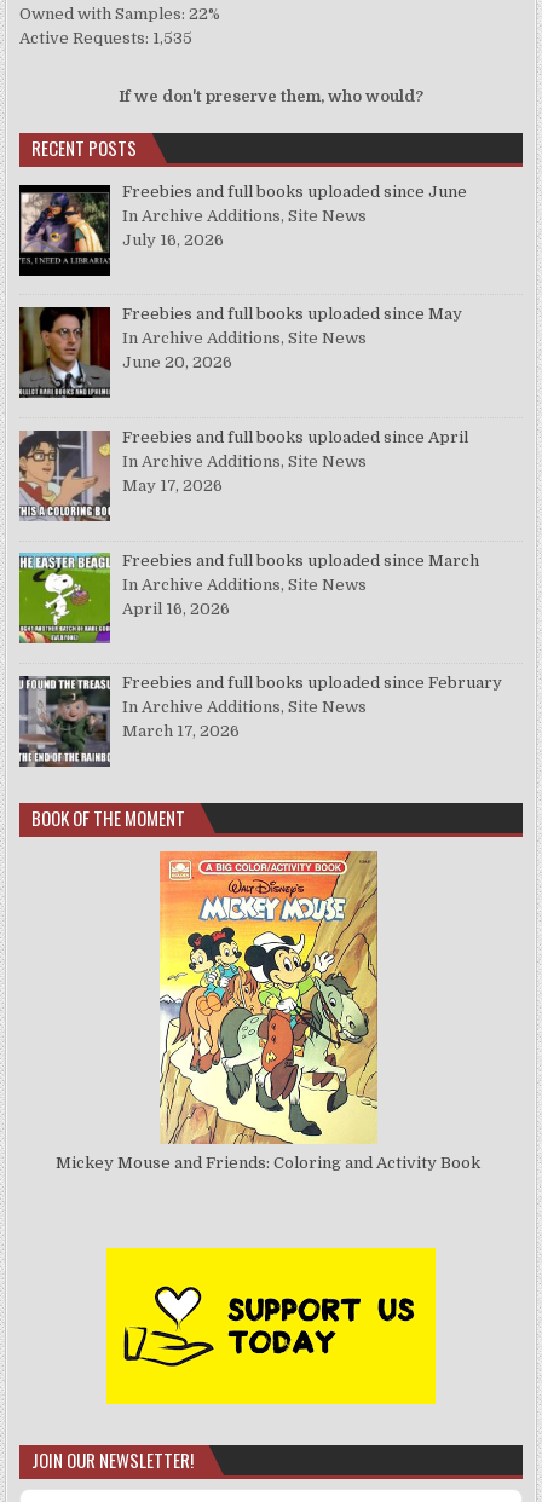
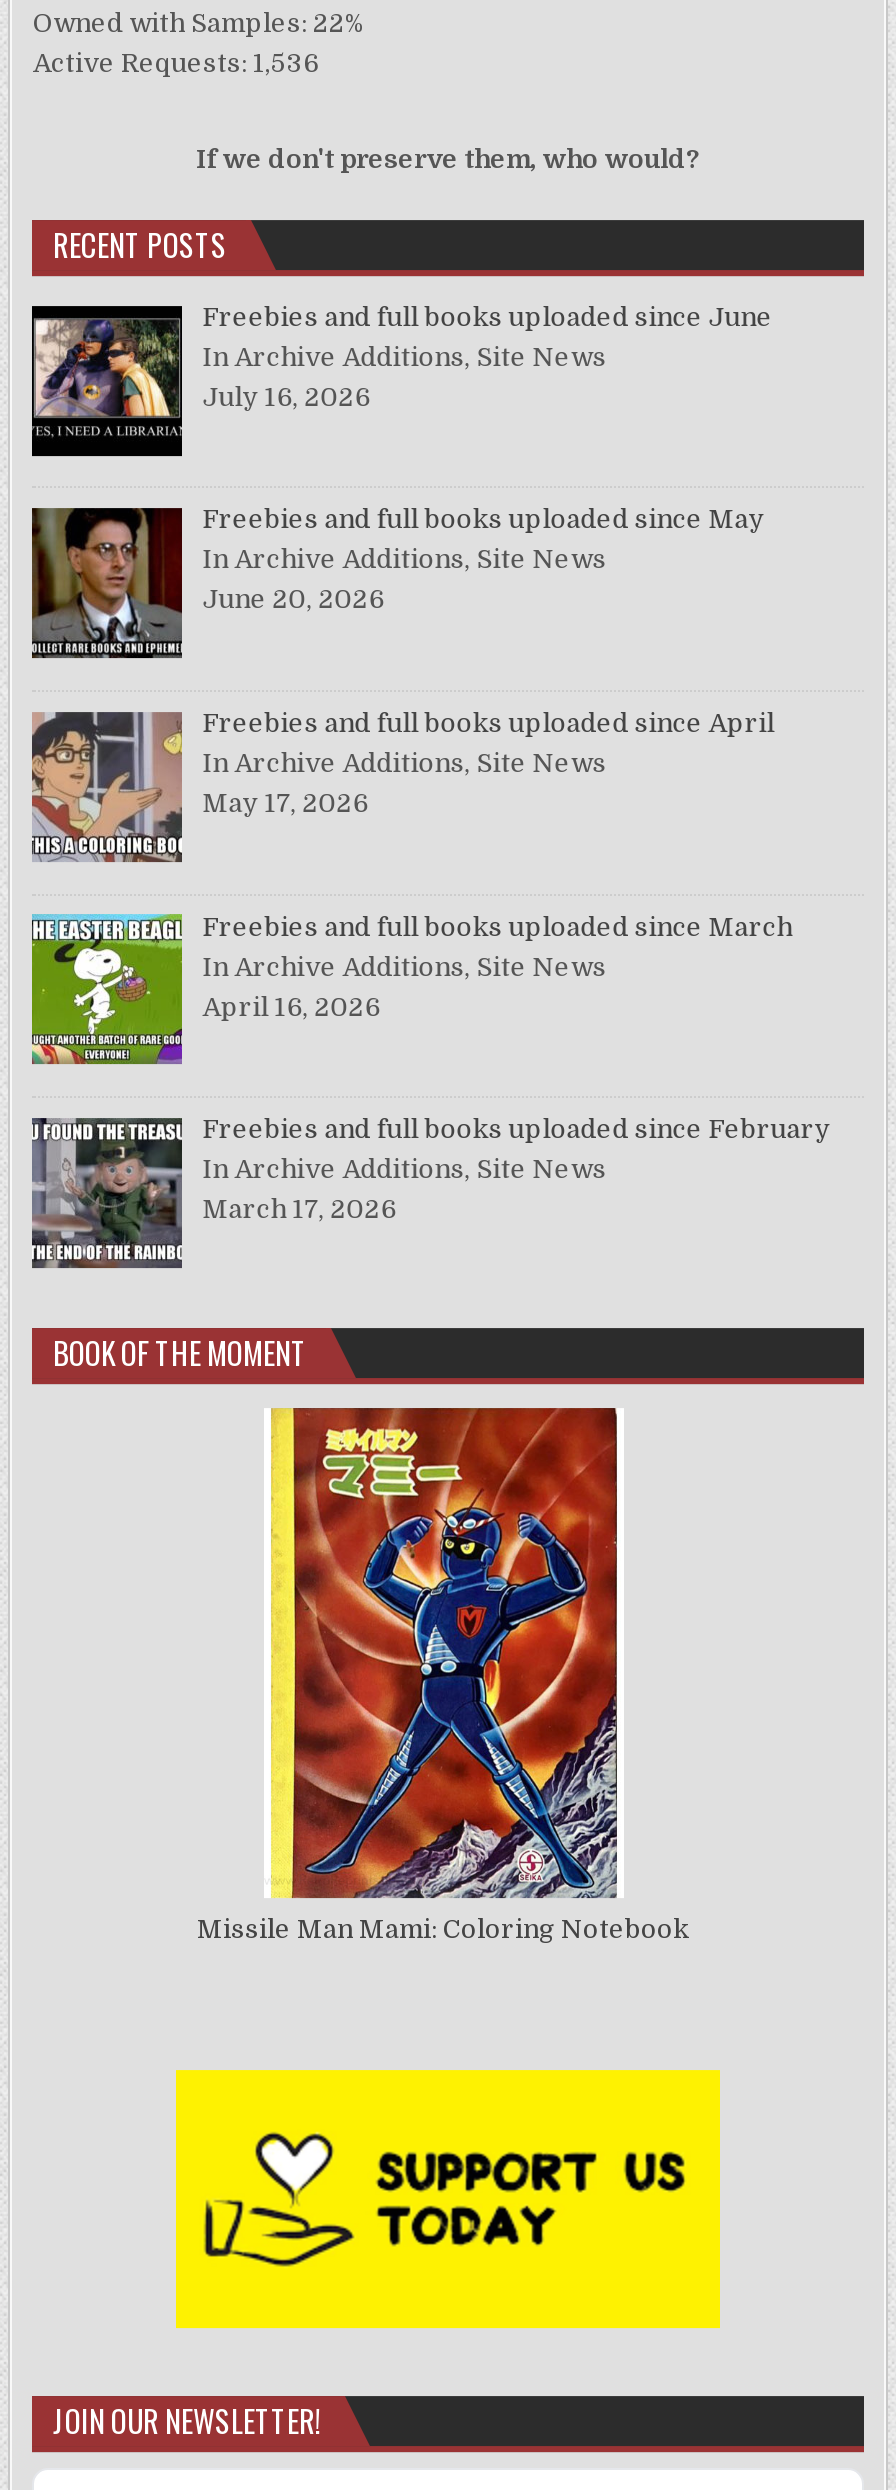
- Active Requests: 1,535
+ Active Requests: 1,536

- [image]
- Mickey Mouse and Friends: Coloring and Activity Book
+ [image]
+ Missile Man Mami: Coloring Notebook
